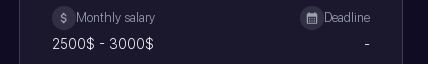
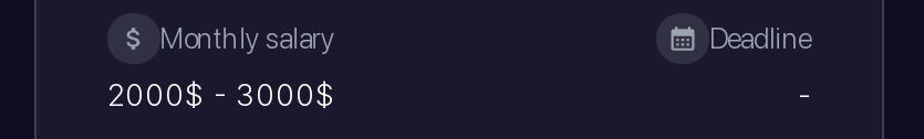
- 2500$ - 3000$
+ 2000$ - 3000$
